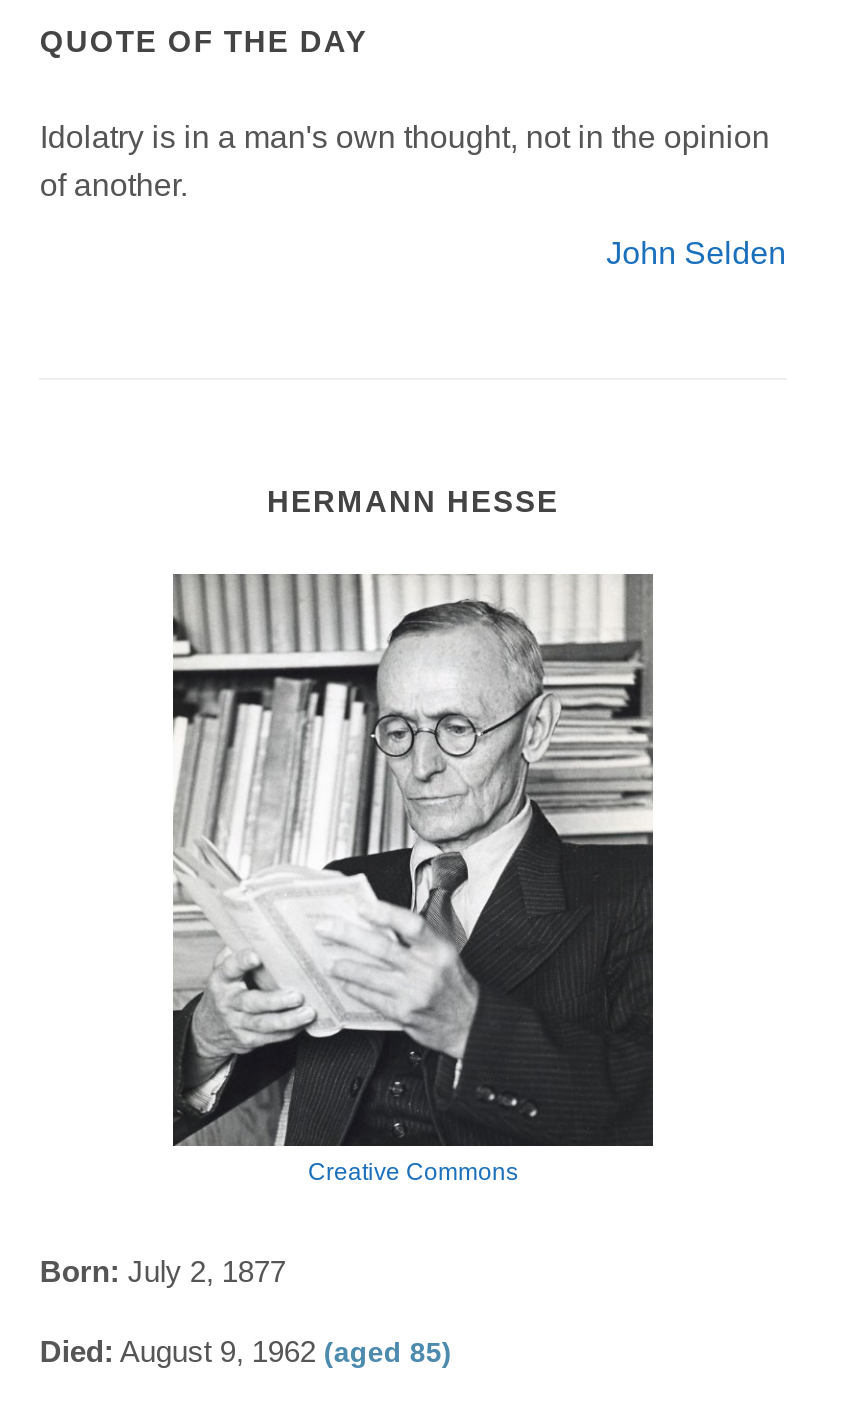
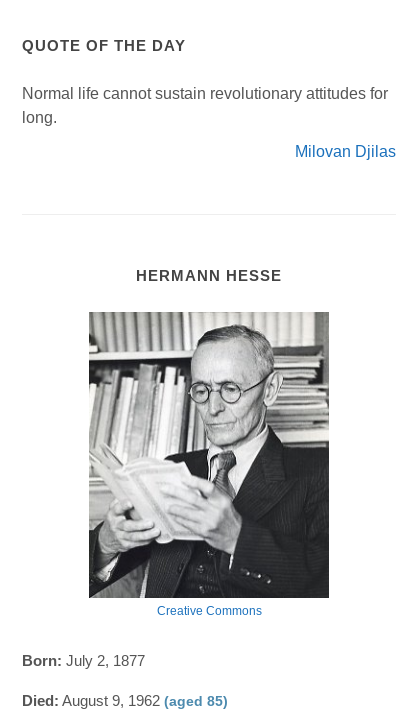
- Idolatry is in a man's own thought, not in the opinion
- of another.
+ Normal life cannot sustain revolutionary attitudes for
+ long.

- John Selden
+ Milovan Djilas
